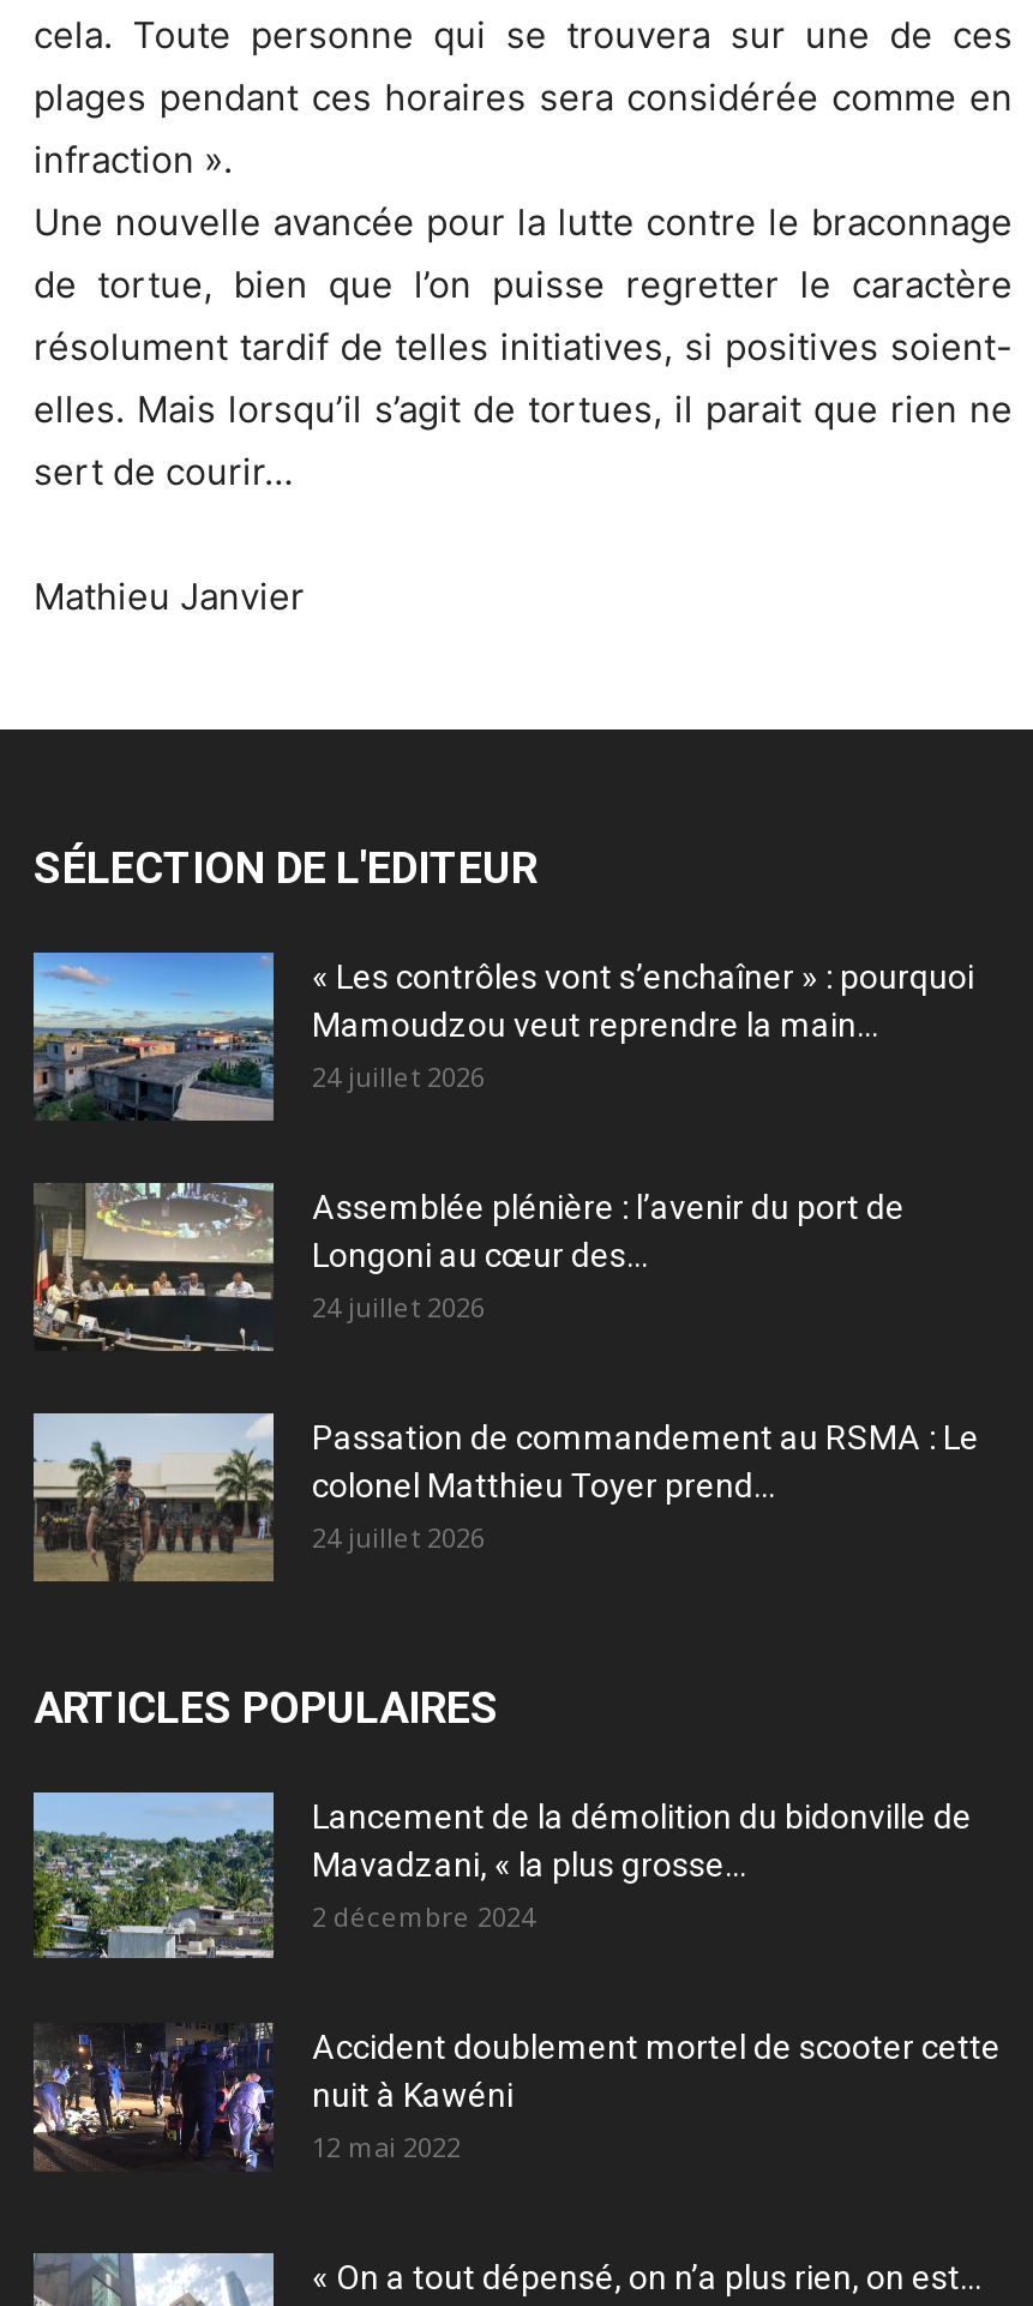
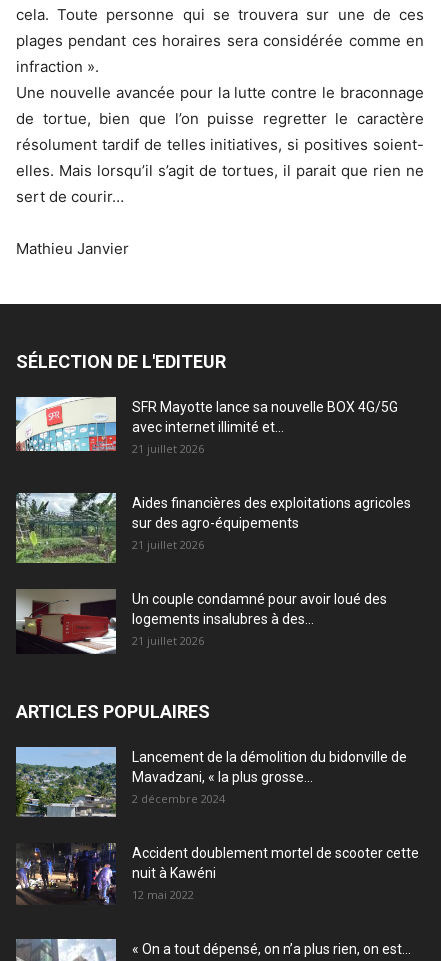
- [image]
- « Les contrôles vont s’enchaîner » : pourquoi
- Mamoudzou veut reprendre la main...
- 24 juillet 2026
+ [image]
+ SFR Mayotte lance sa nouvelle BOX 4G/5G
+ avec internet illimité et...
+ 21 juillet 2026

- [image]
- Assemblée plénière : l’avenir du port de
- Longoni au cœur des...
- 24 juillet 2026
+ [image]
+ Aides financières des exploitations agricoles
+ sur des agro-équipements
+ 21 juillet 2026

- [image]
- Passation de commandement au RSMA : Le
- colonel Matthieu Toyer prend...
- 24 juillet 2026
+ [image]
+ Un couple condamné pour avoir loué des
+ logements insalubres à des...
+ 21 juillet 2026
